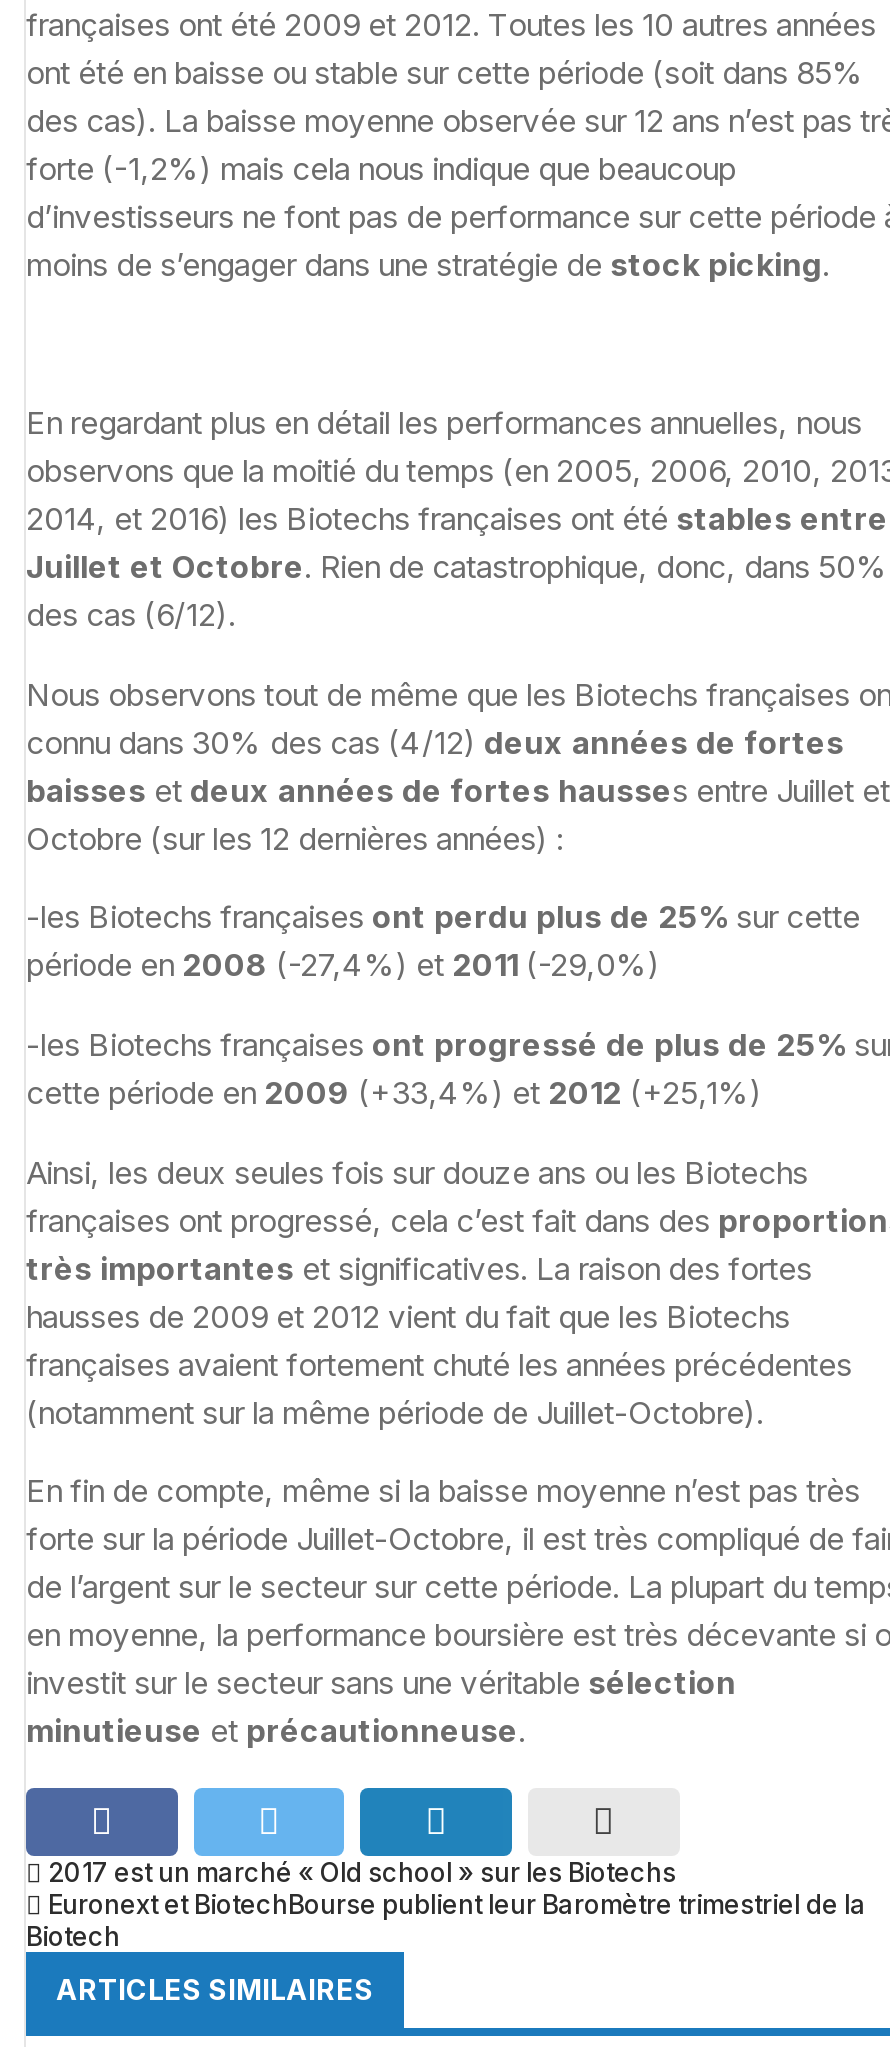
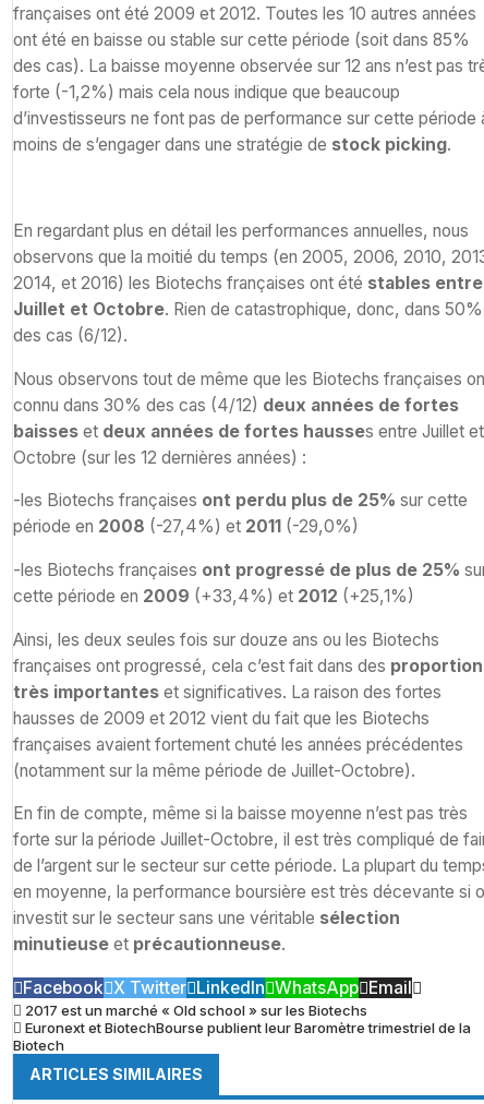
+ Facebook X Twitter LinkedIn WhatsApp Email
